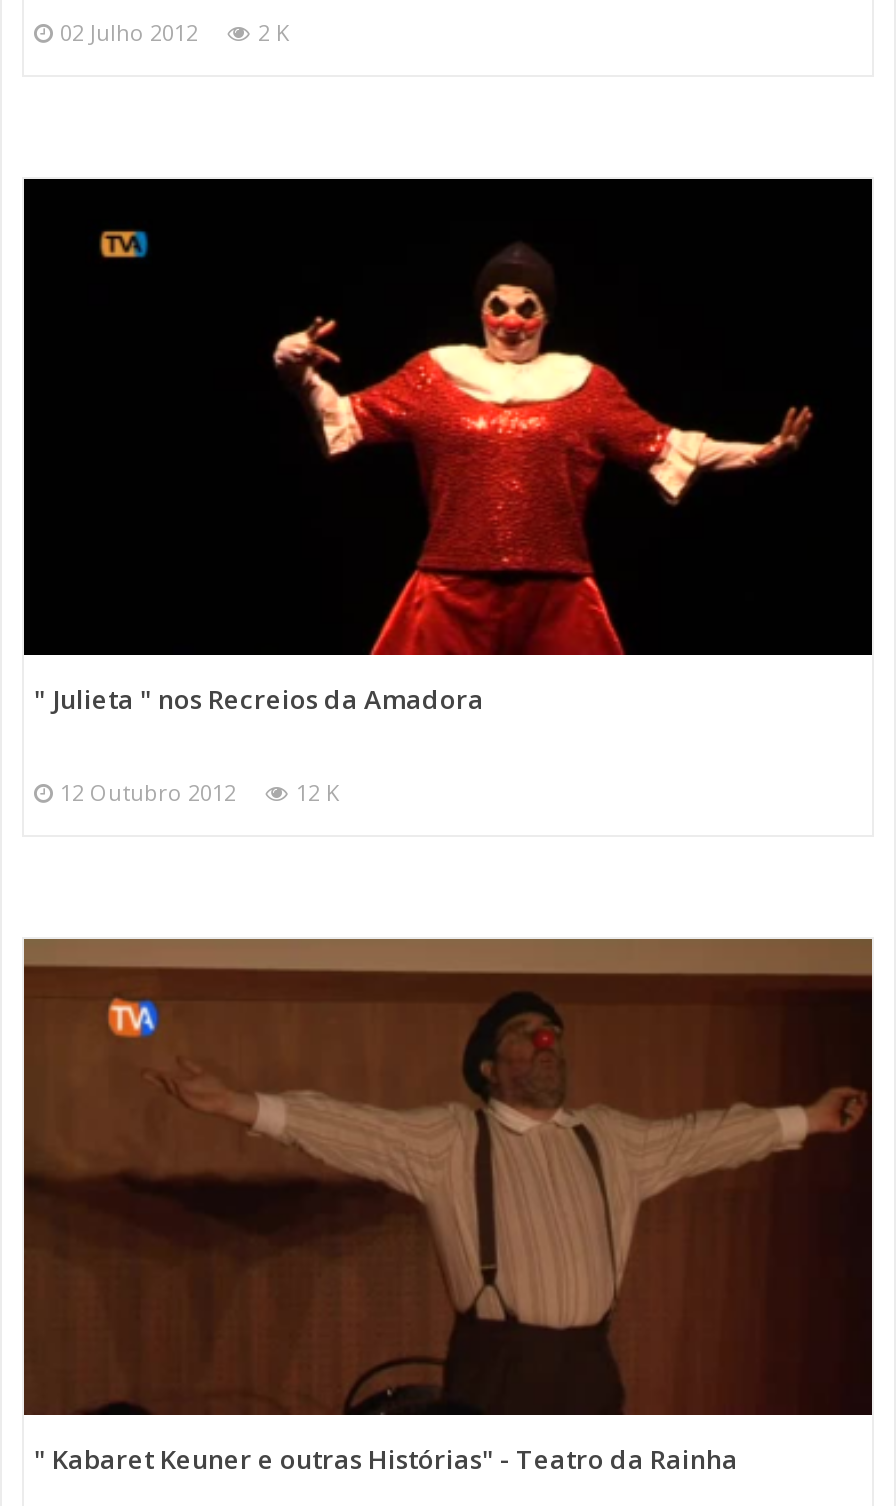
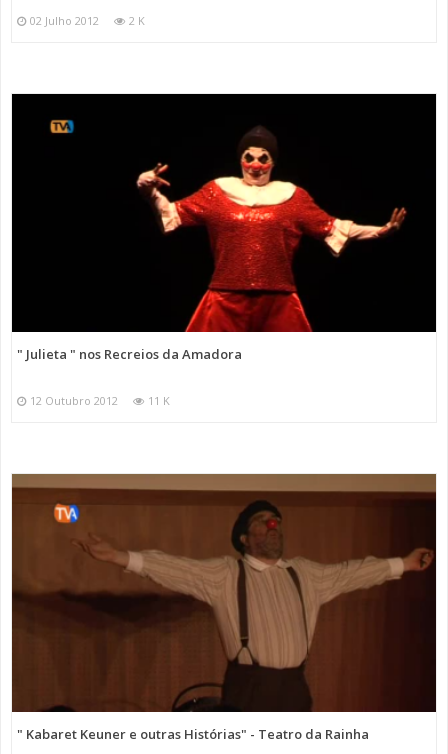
- 12 Outubro 2012 12 K
+ 12 Outubro 2012 11 K
